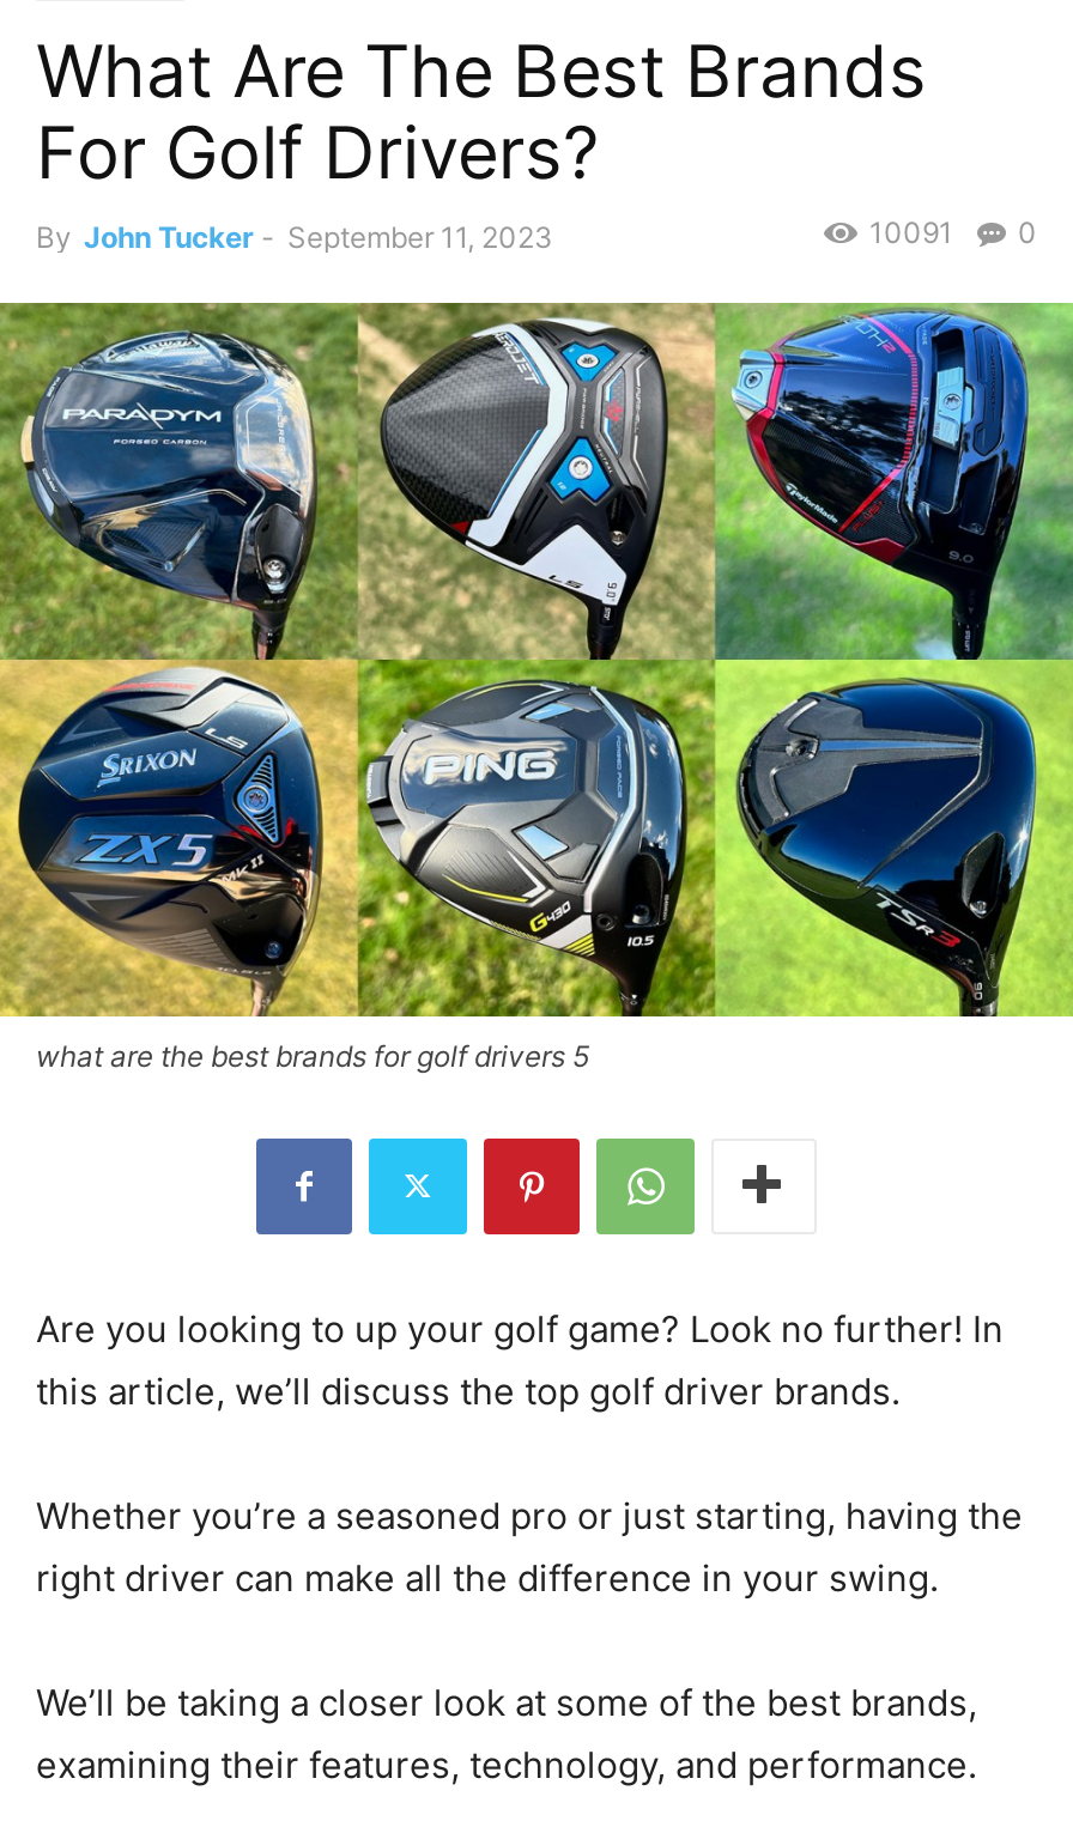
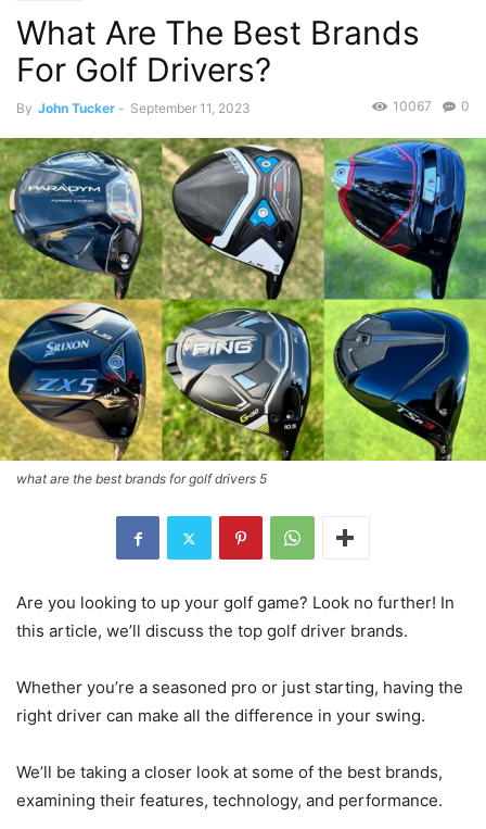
- 10091 0
+ 10067 0
